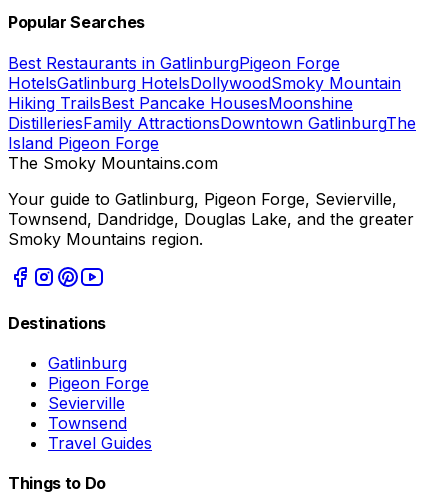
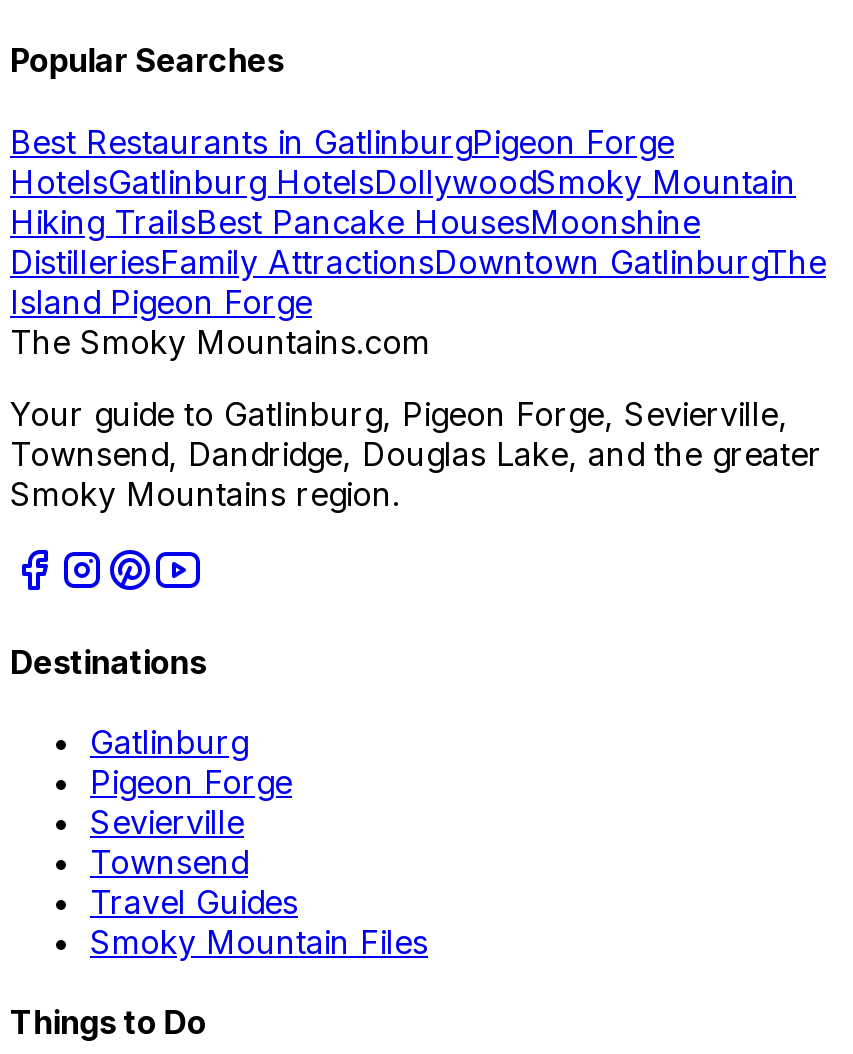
+ Smoky Mountain Files
